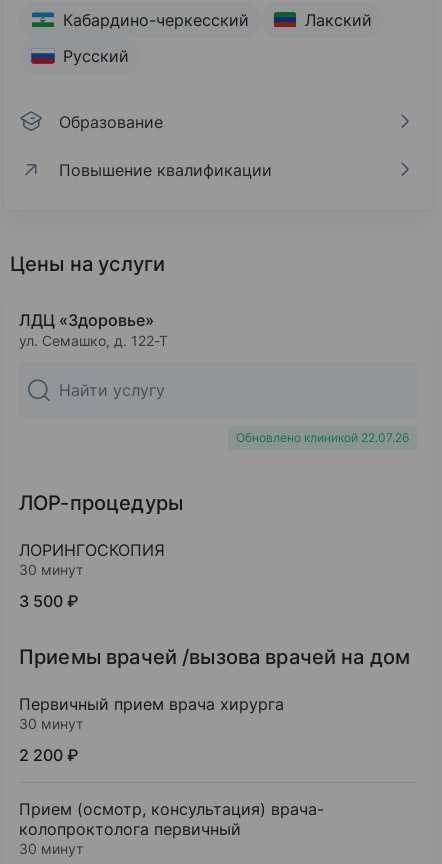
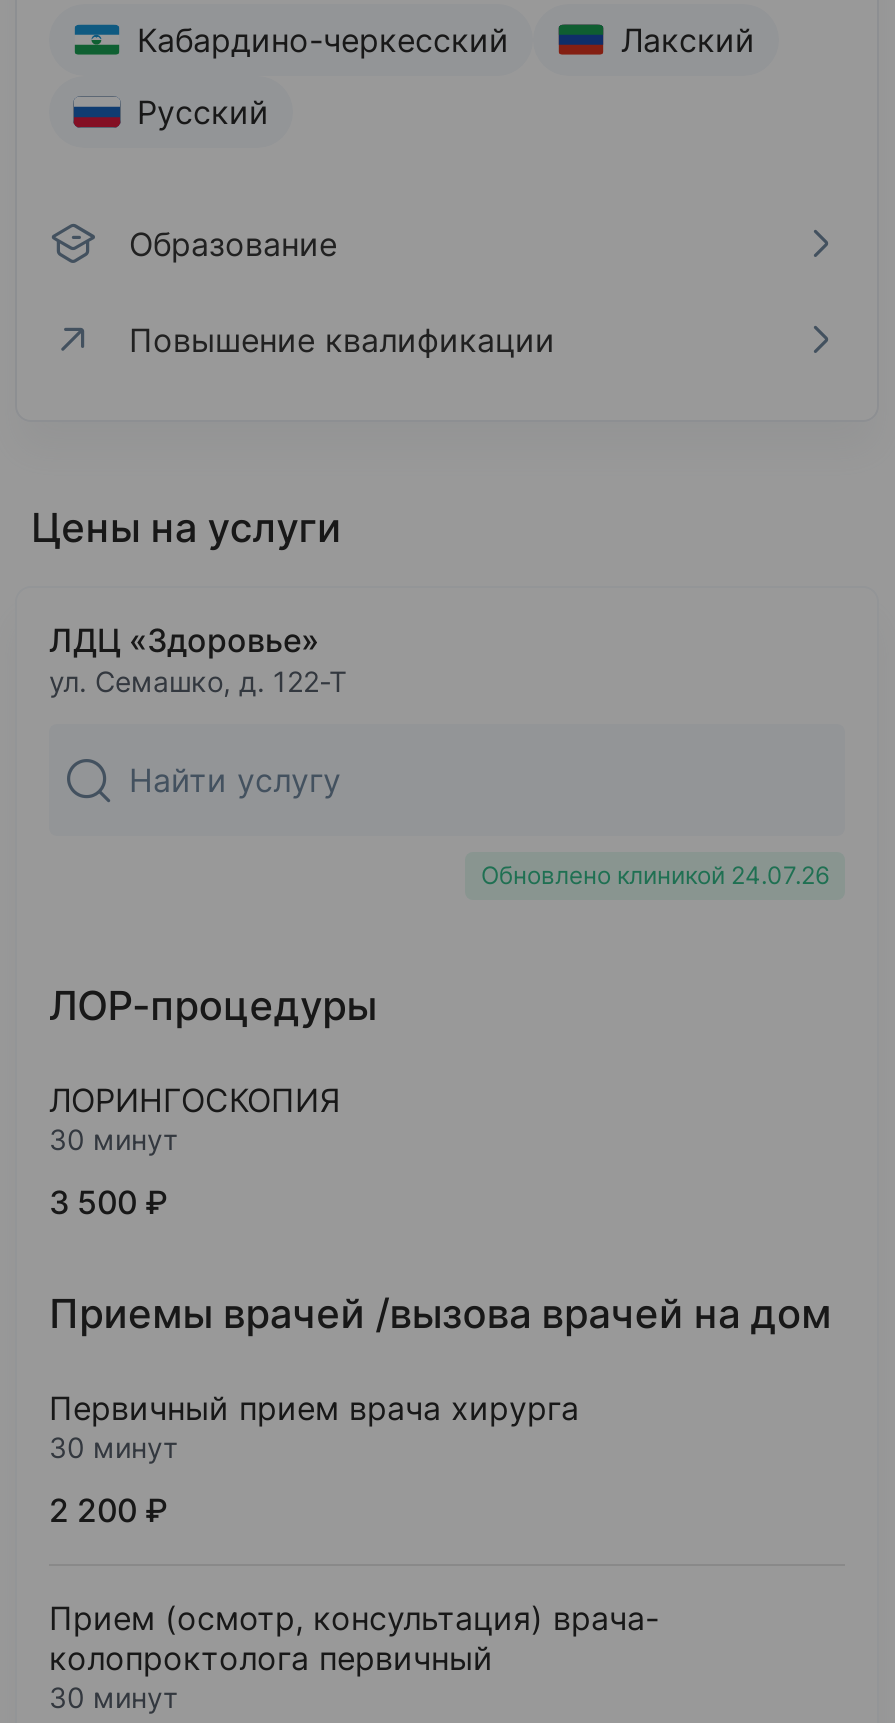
- Обновлено клиникой 22.07.26
+ Обновлено клиникой 24.07.26
